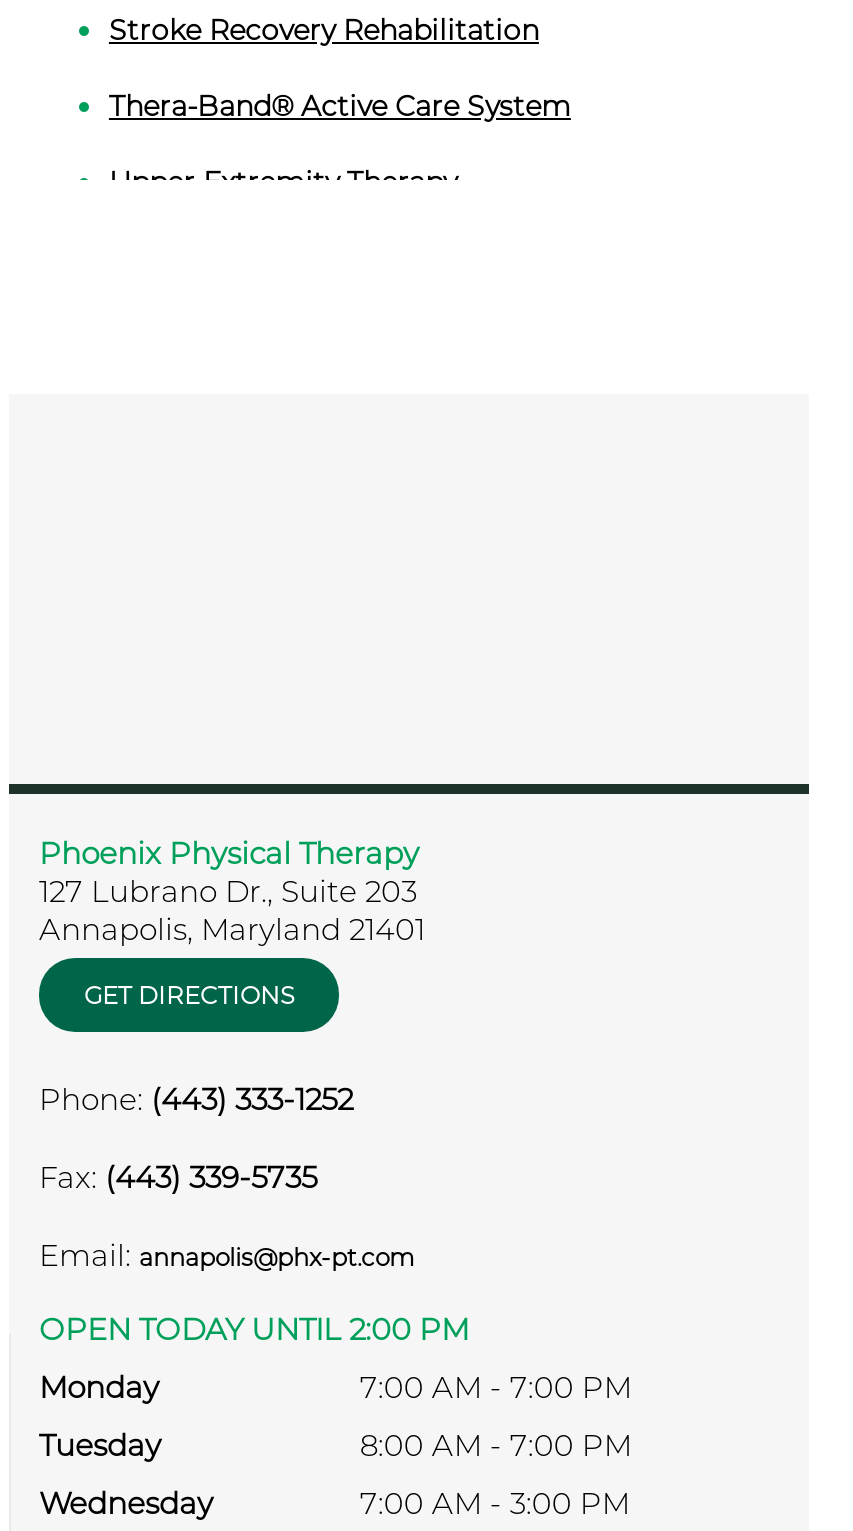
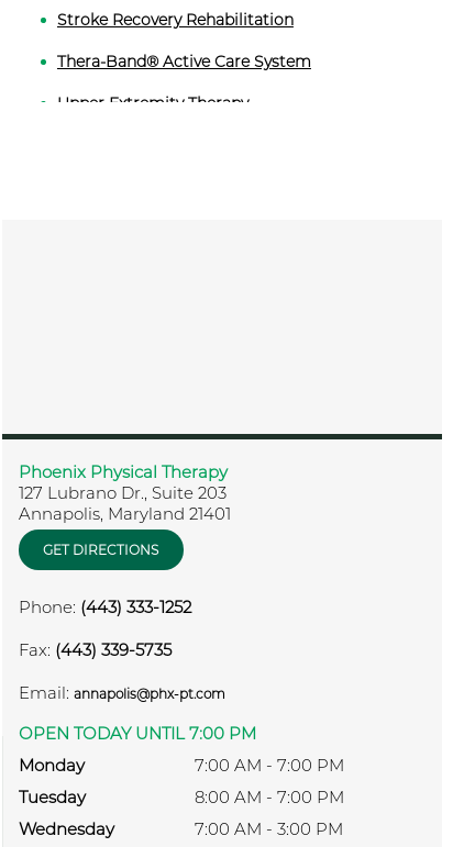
- OPEN TODAY UNTIL 2:00 PM
+ OPEN TODAY UNTIL 7:00 PM
